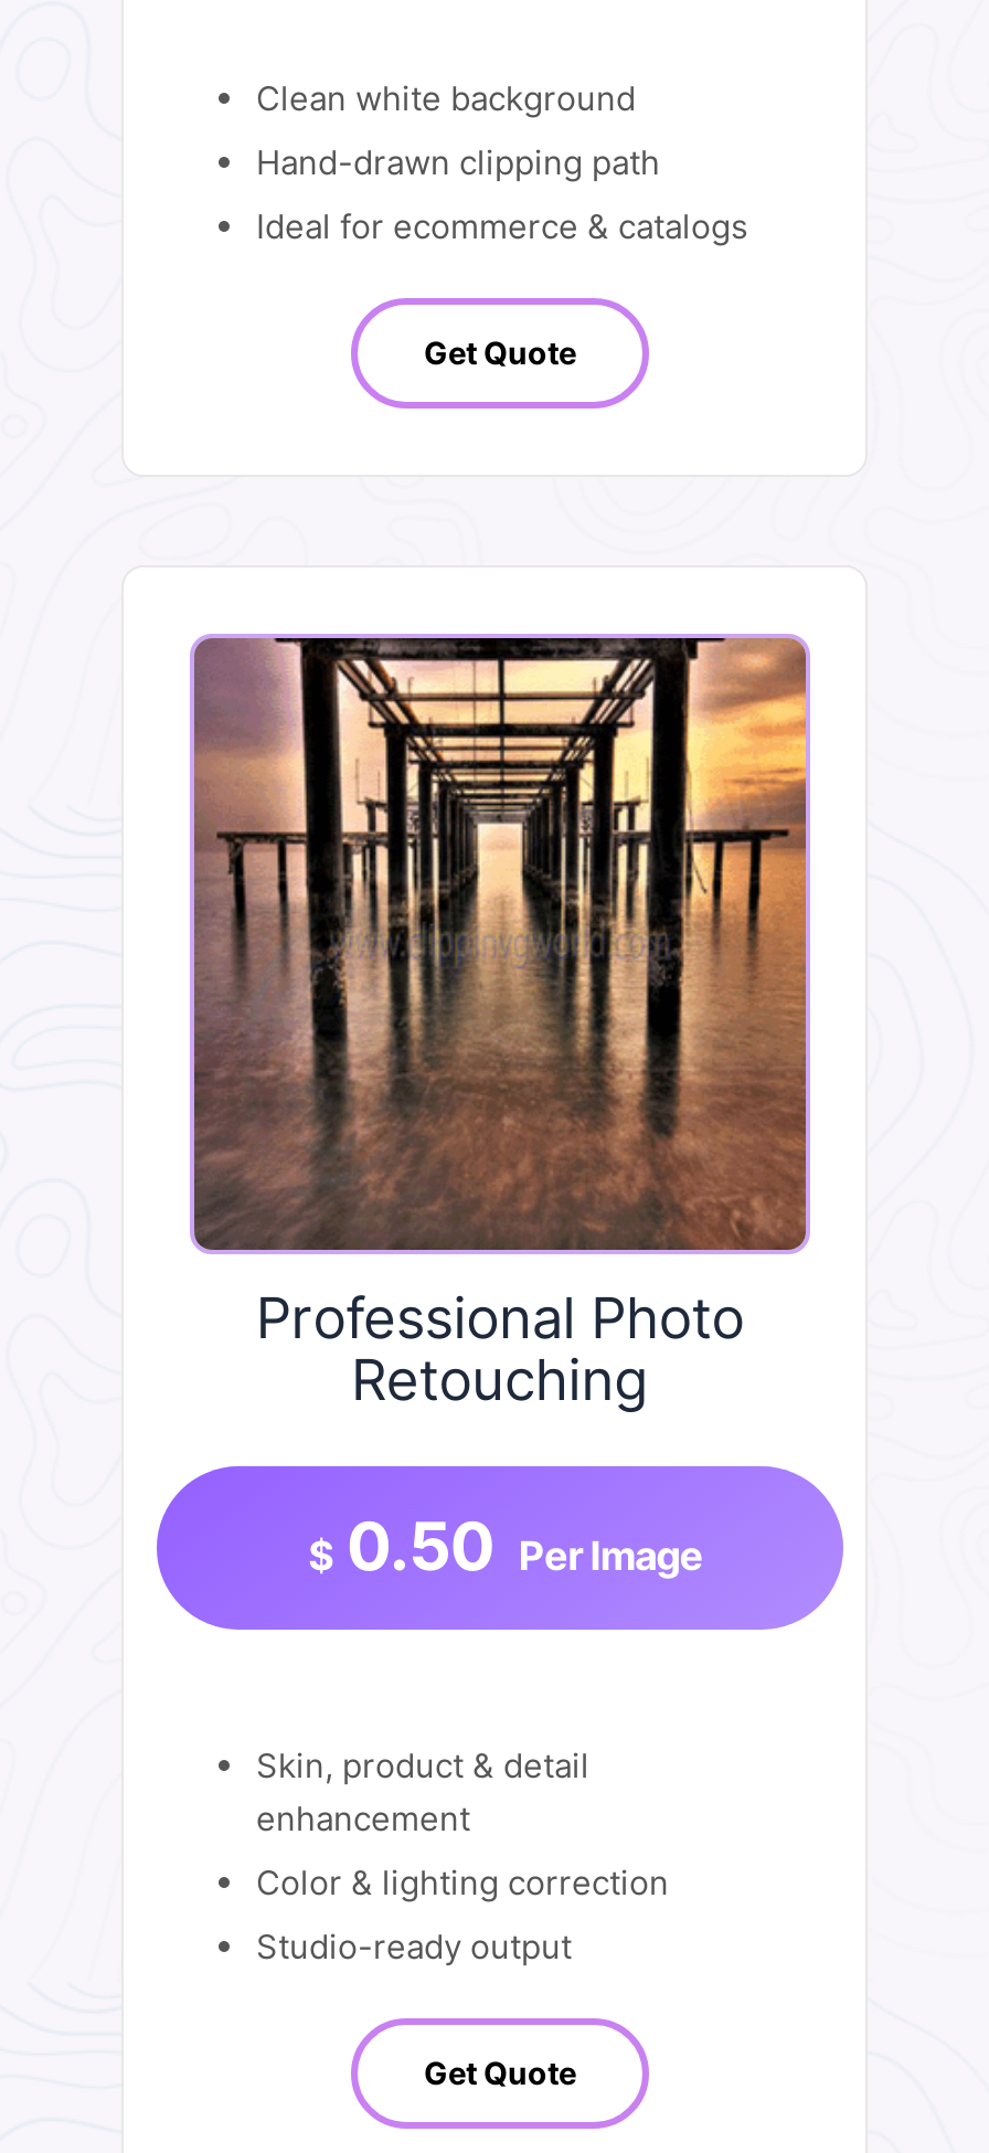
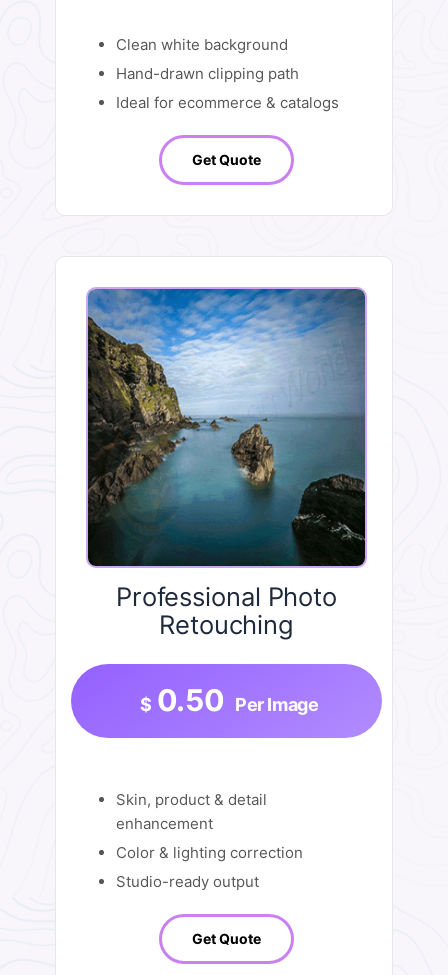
- [image]
+ [image]
